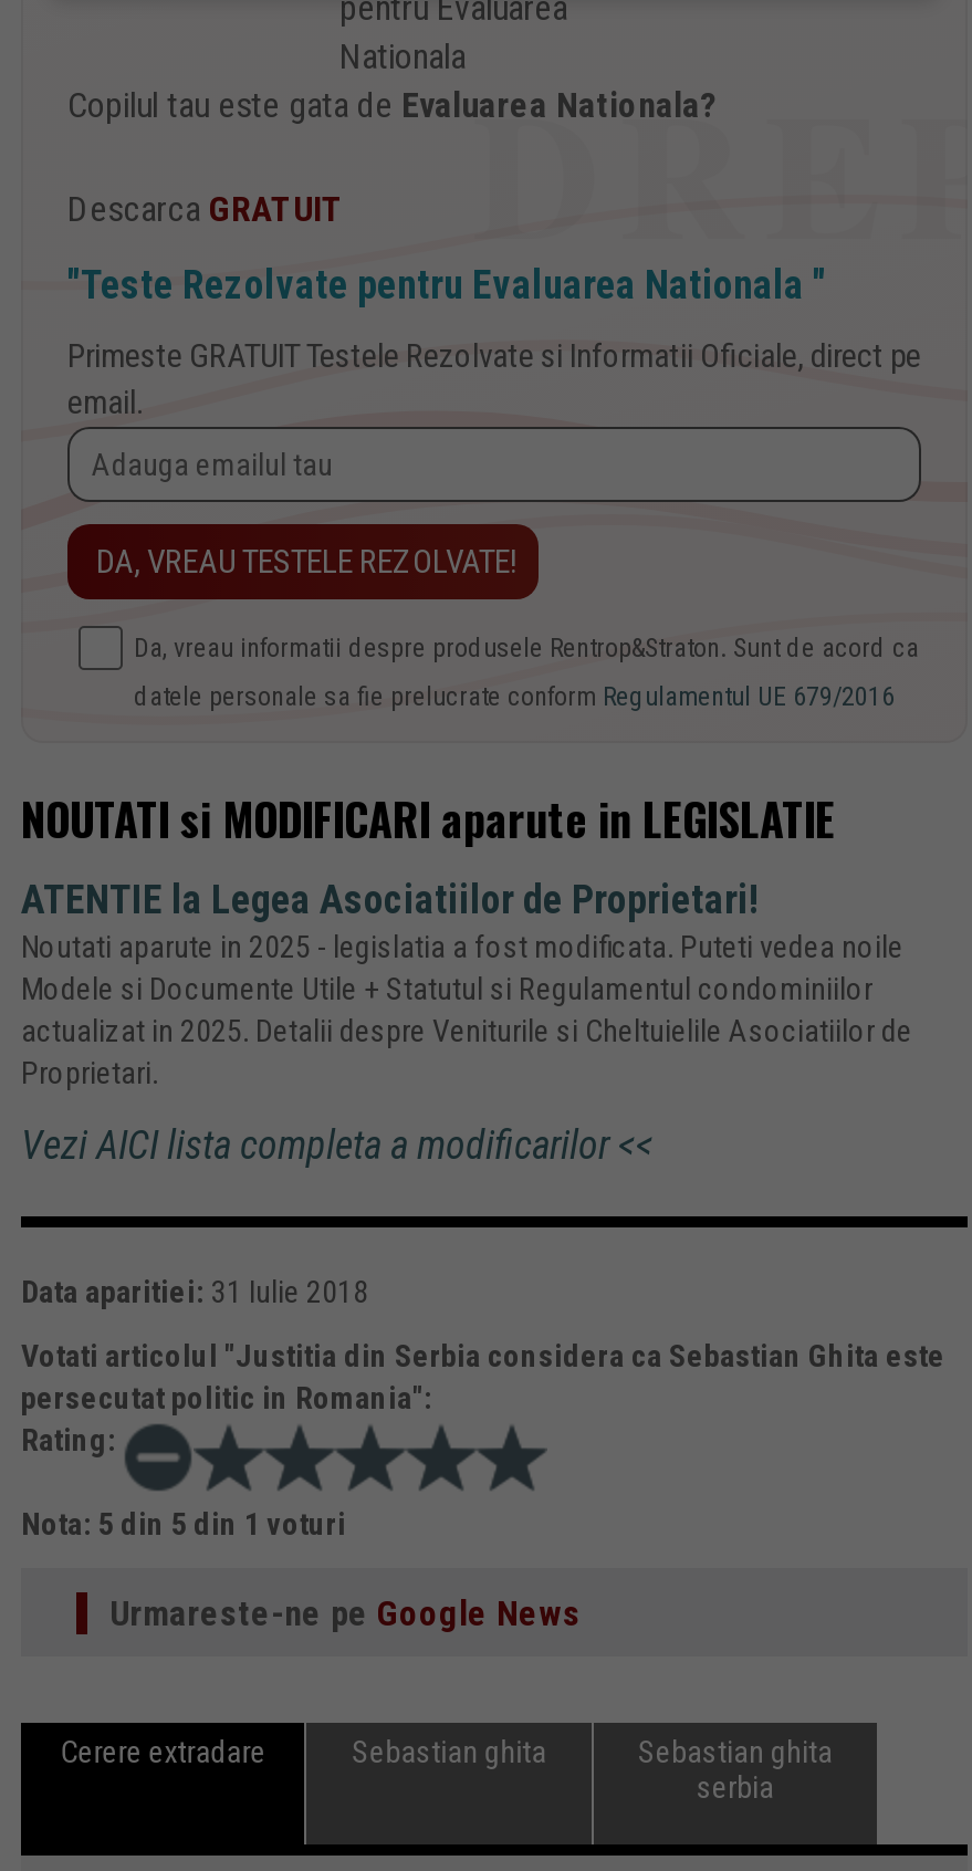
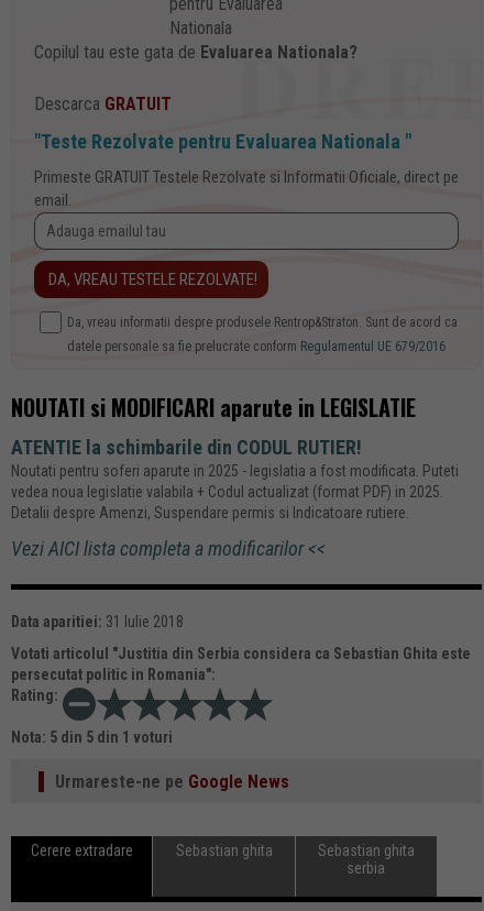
- ATENTIE la Legea Asociatiilor de Proprietari!
- Noutati aparute in 2025 - legislatia a fost modificata. Puteti vedea noile
- Modele si Documente Utile + Statutul si Regulamentul condominiilor
- actualizat in 2025. Detalii despre Veniturile si Cheltuielile Asociatiilor de
- Proprietari.
+ ATENTIE la schimbarile din CODUL RUTIER!
+ Noutati pentru soferi aparute in 2025 - legislatia a fost modificata. Puteti
+ vedea noua legislatie valabila + Codul actualizat (format PDF) in 2025.
+ Detalii despre Amenzi, Suspendare permis si Indicatoare rutiere.
